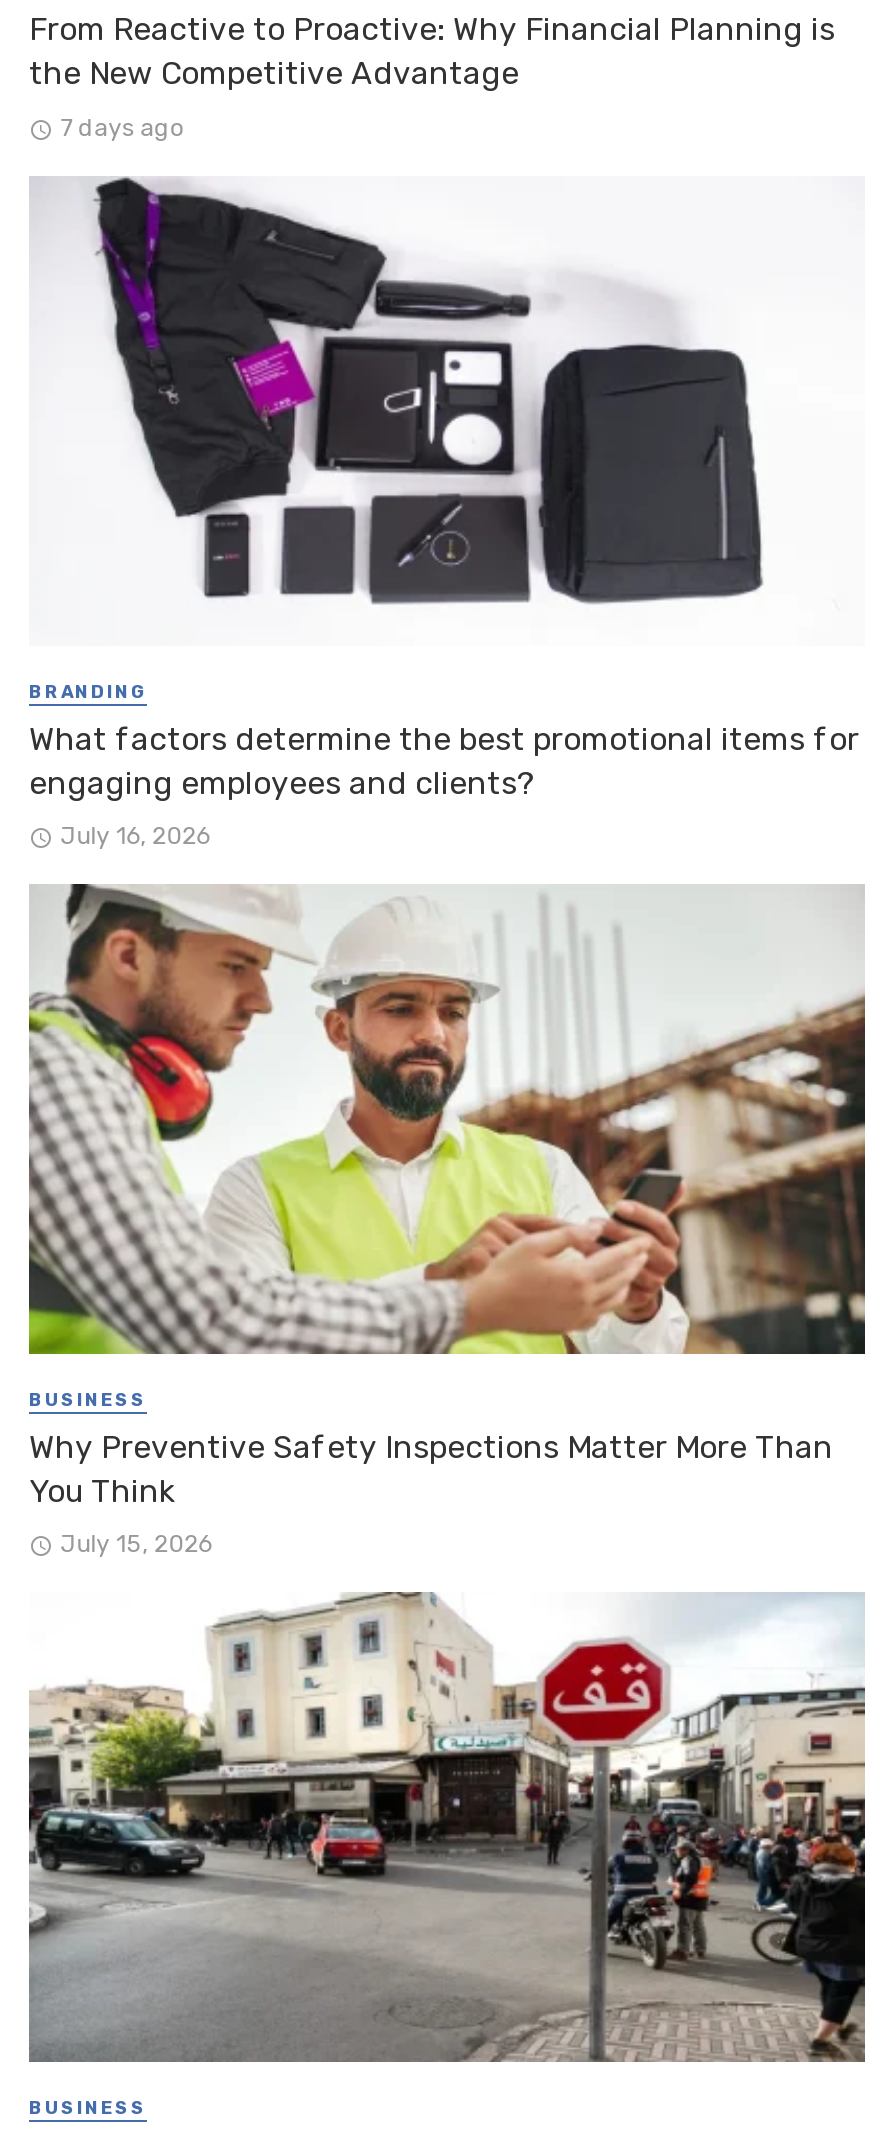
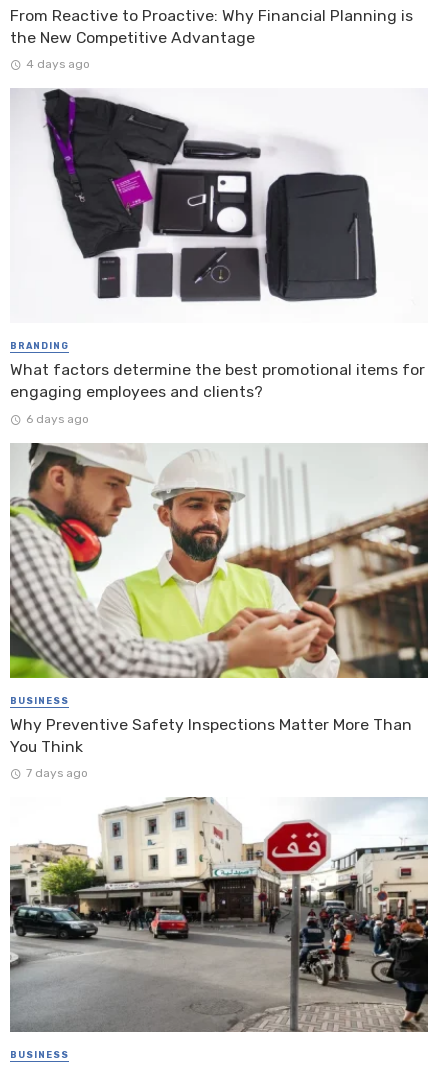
- 7 days ago
+ 4 days ago

- July 16, 2026
+ 6 days ago

- July 15, 2026
+ 7 days ago
